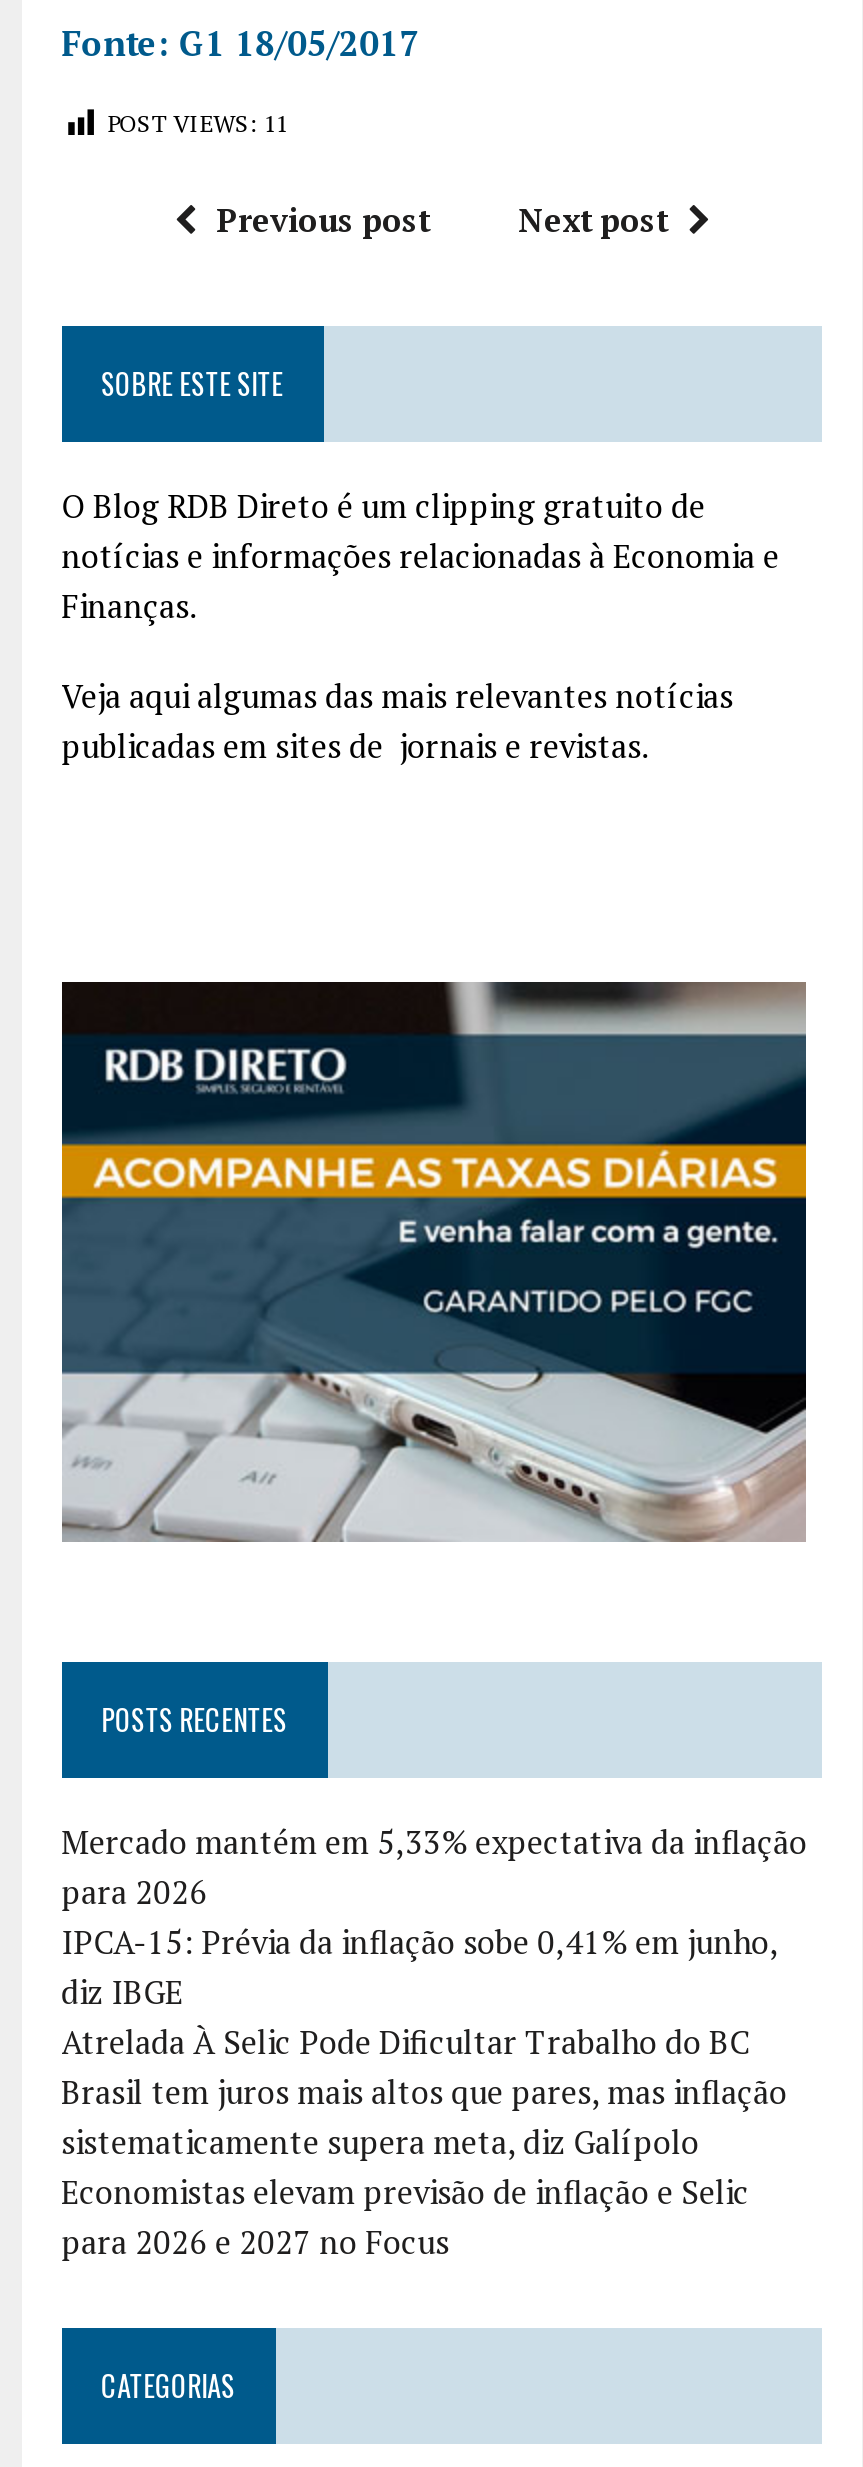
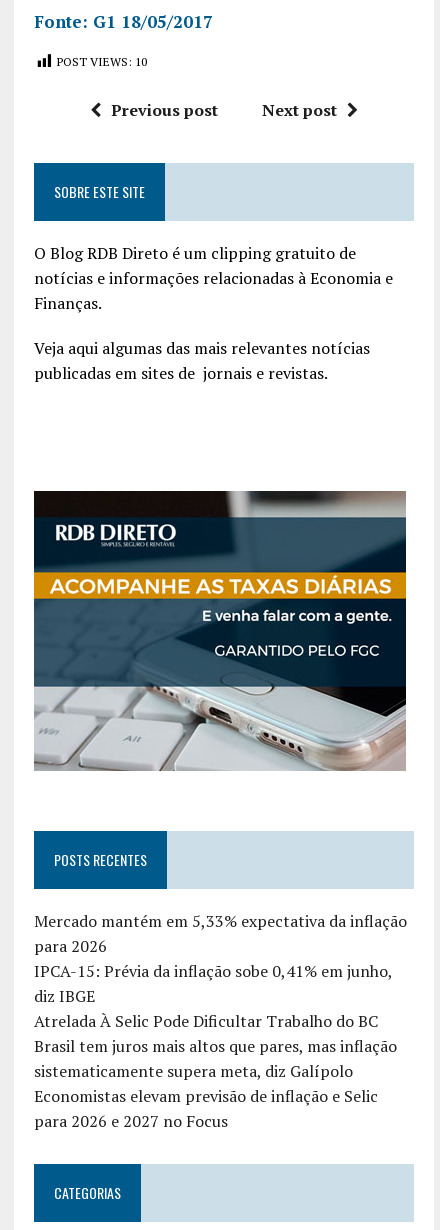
- POST VIEWS: 11
+ POST VIEWS: 10
